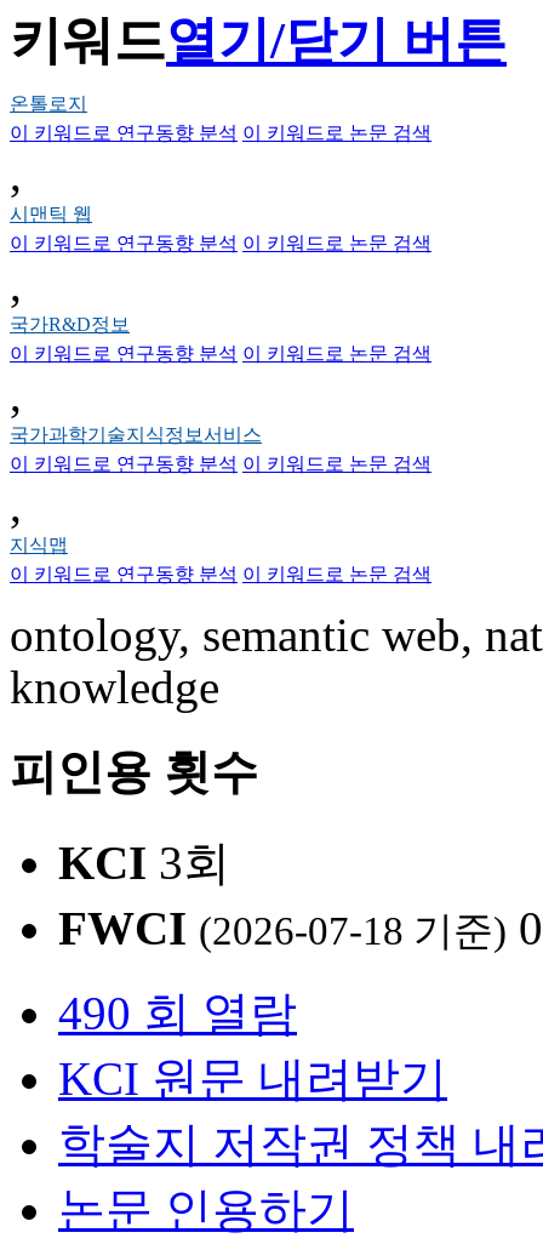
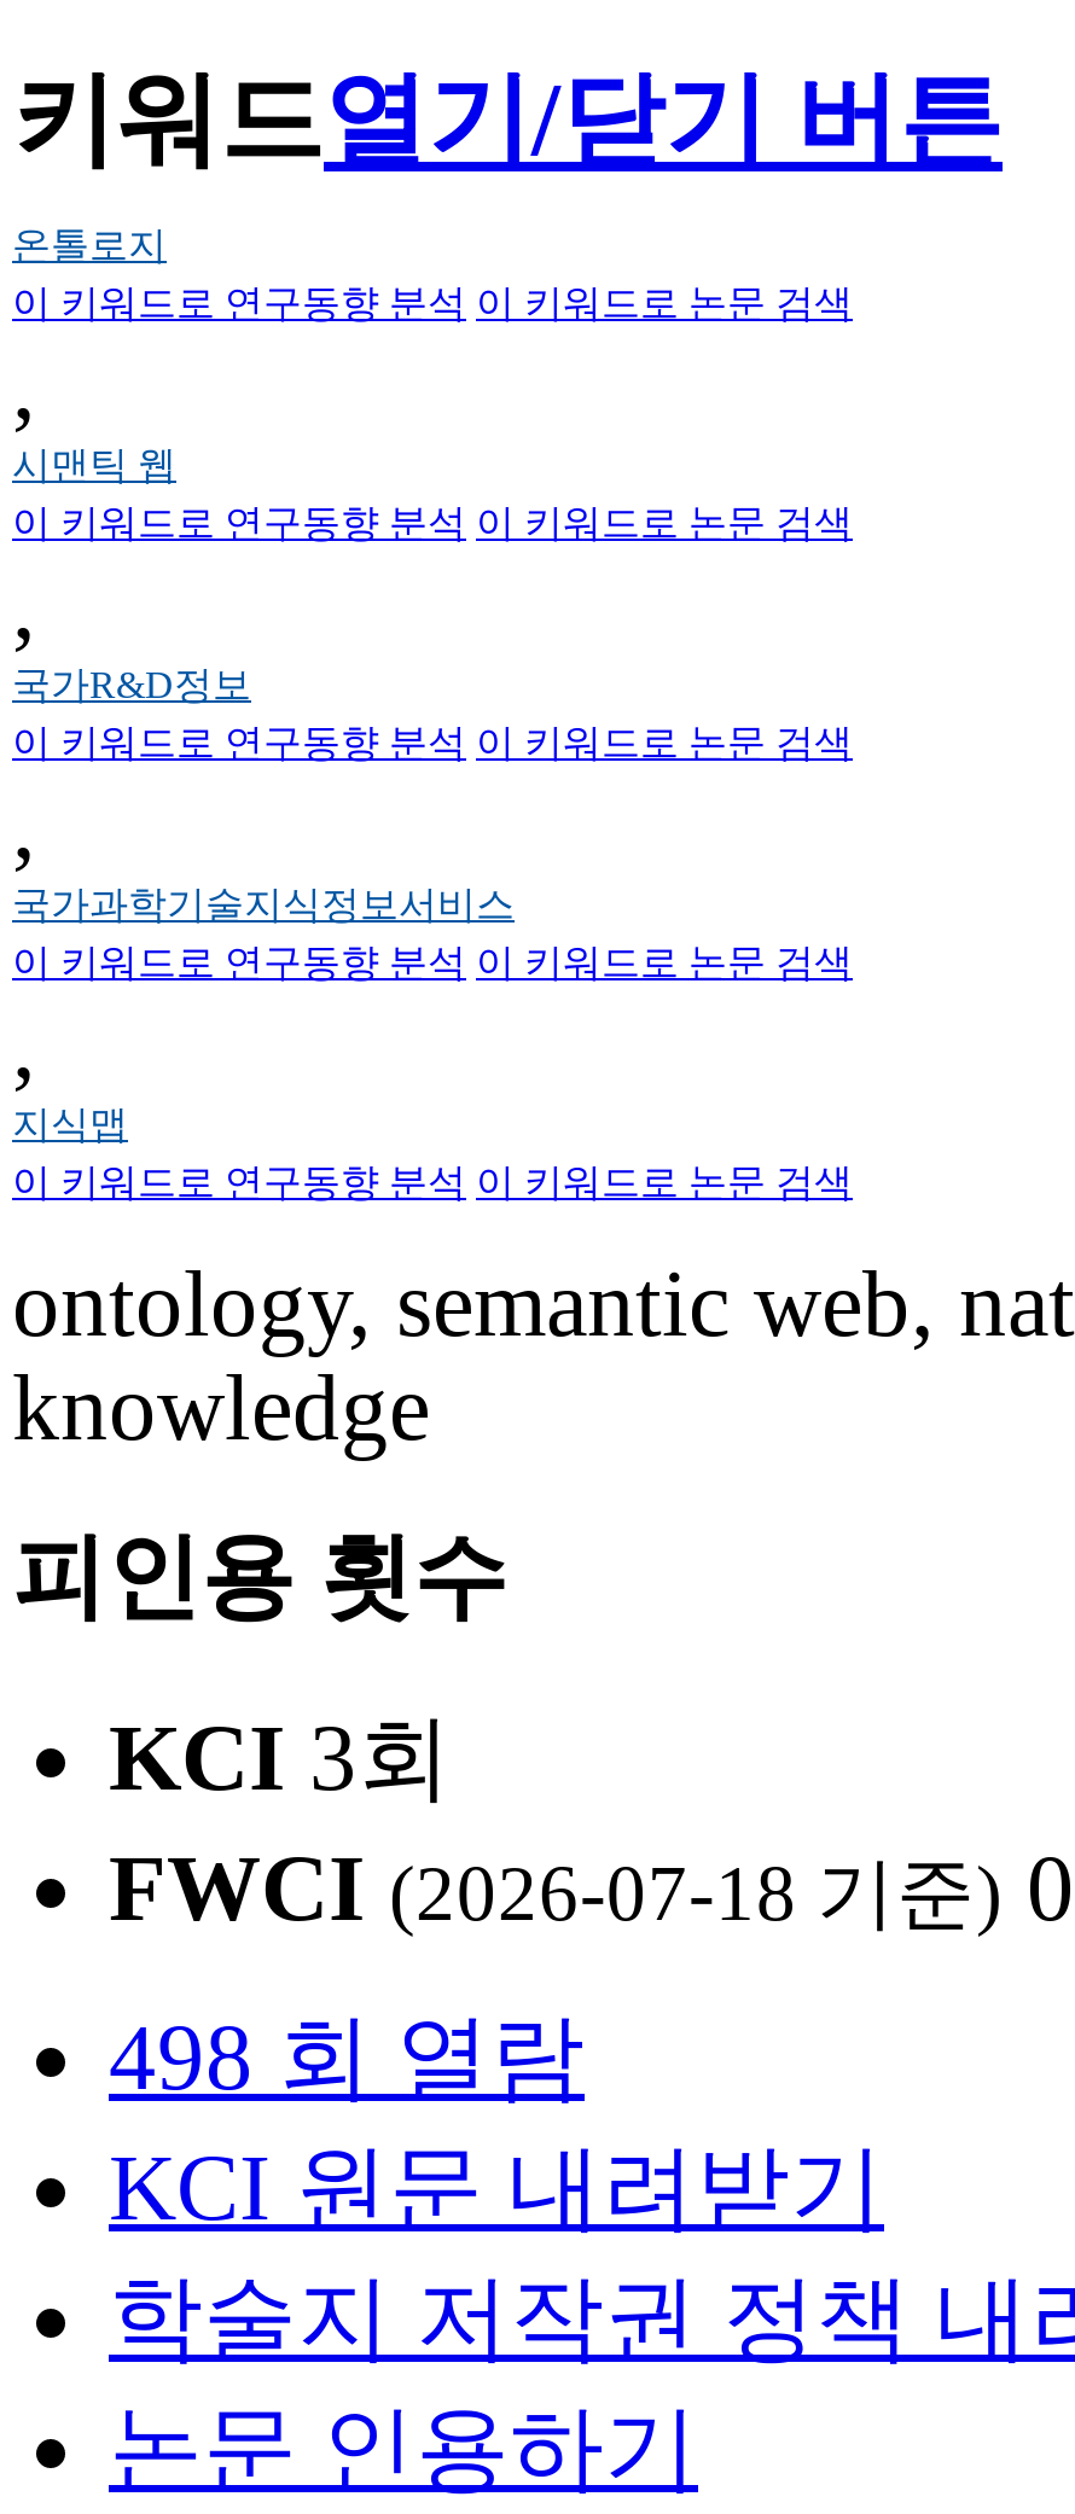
- 490 회 열람
+ 498 회 열람
